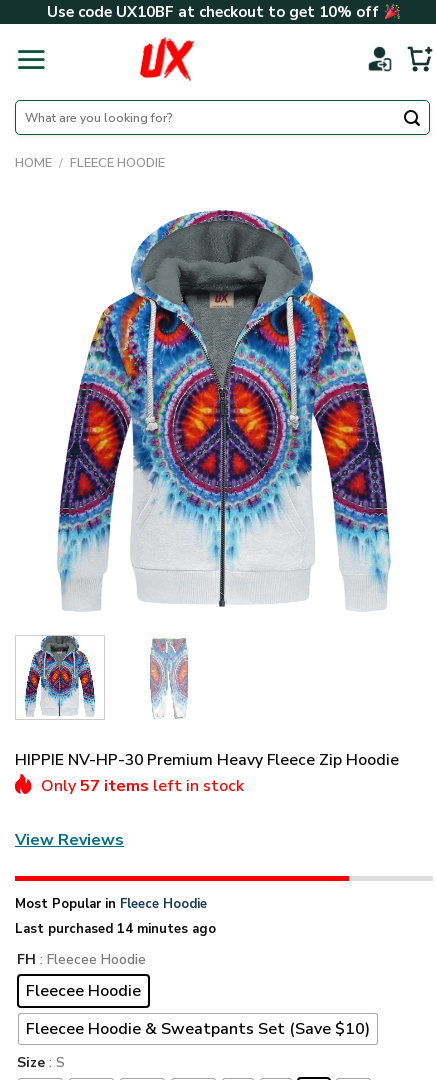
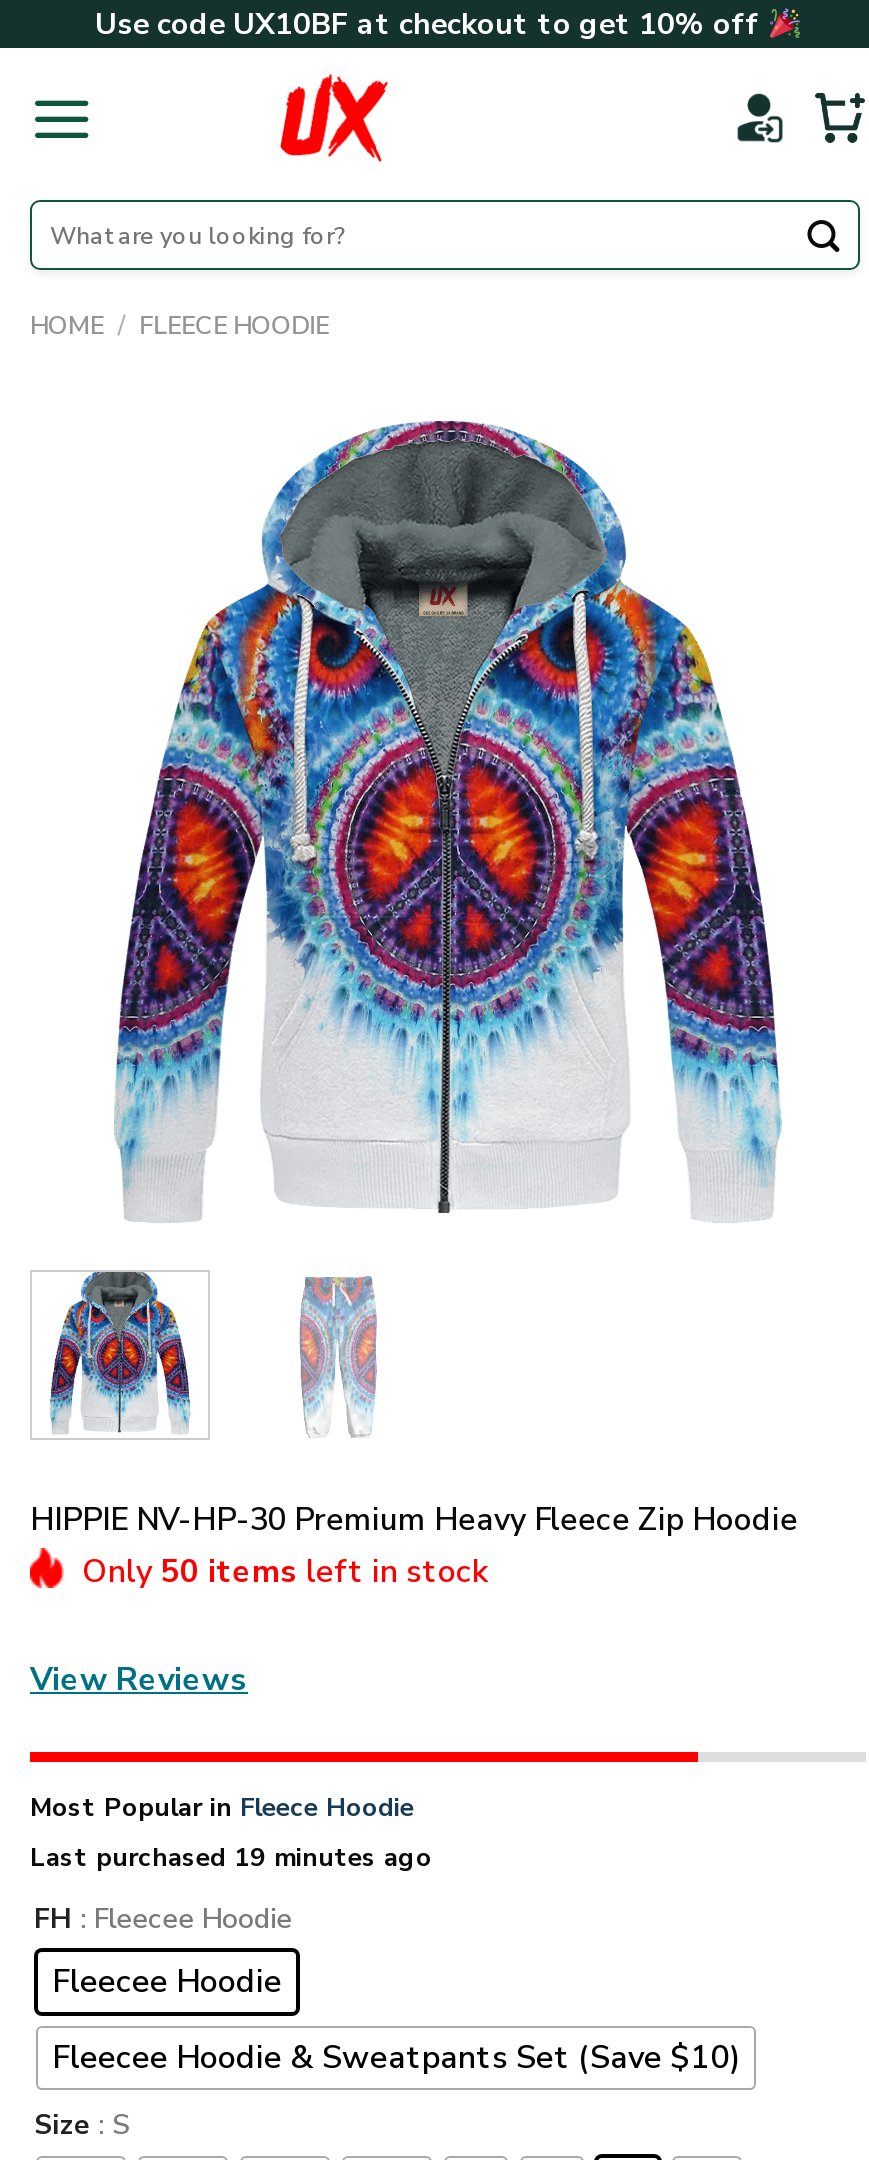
- Only 57 items left in stock
+ Only 50 items left in stock

- Last purchased 14 minutes ago
+ Last purchased 19 minutes ago
